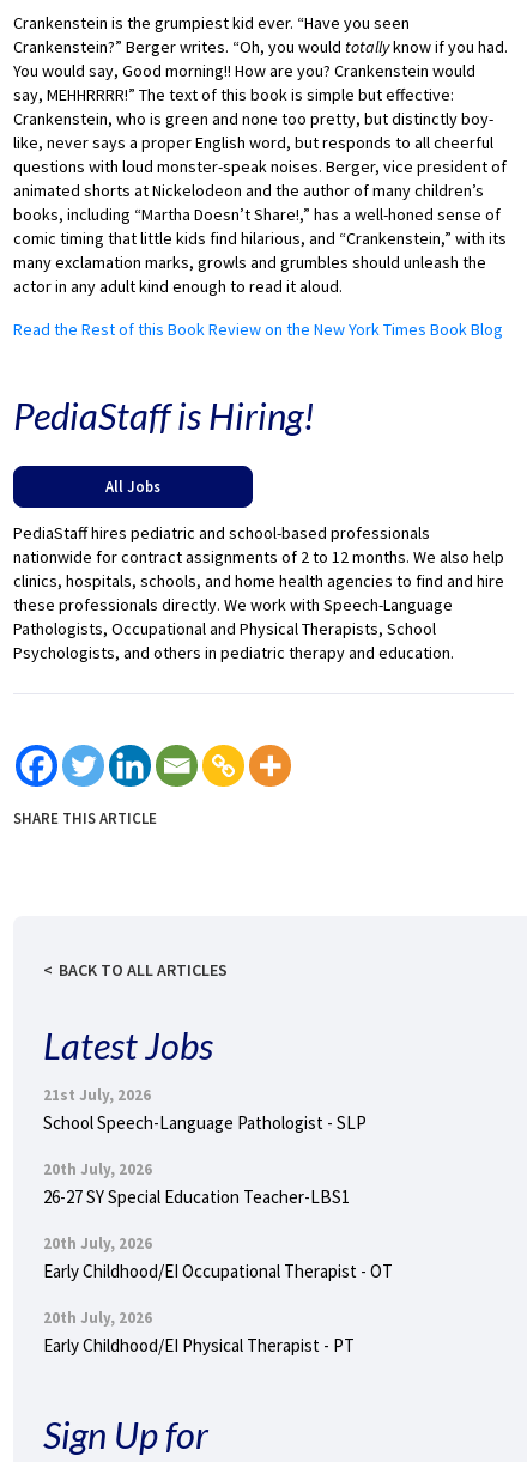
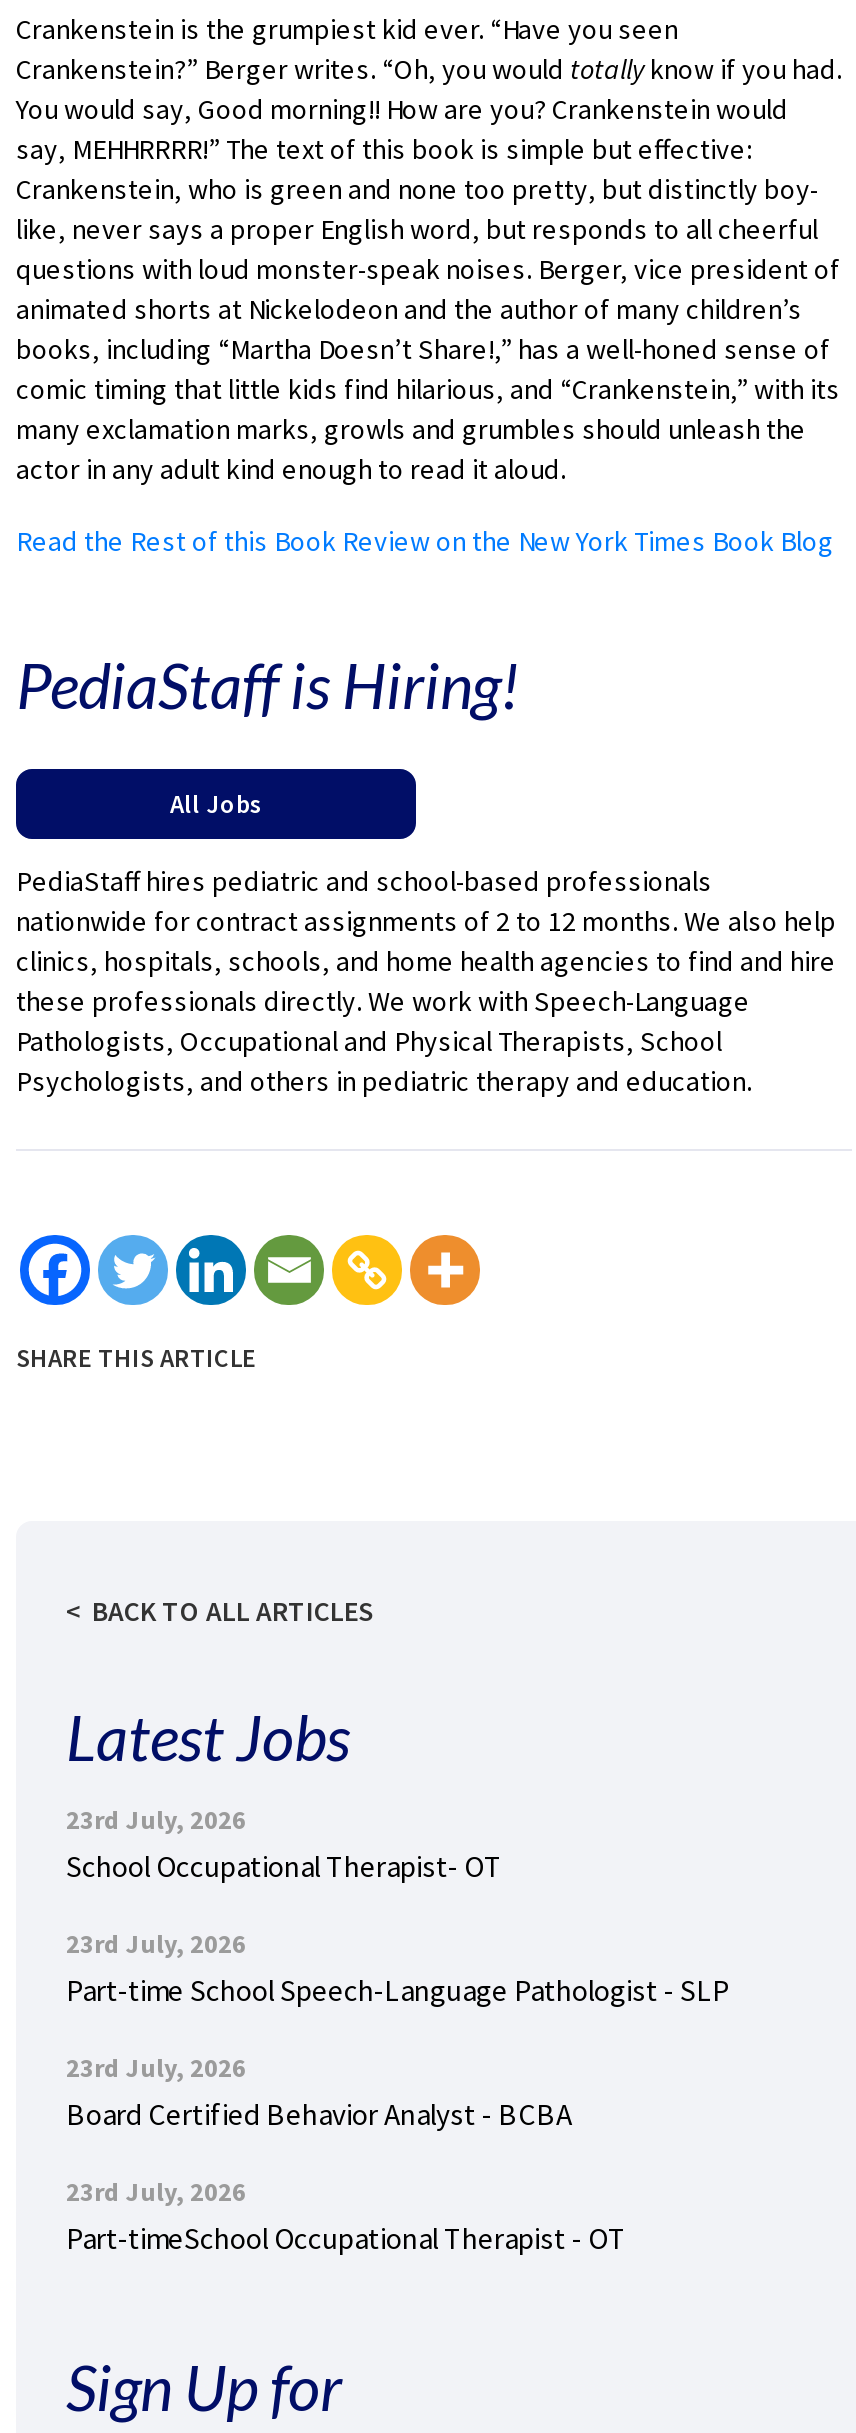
- 21st July, 2026
- School Speech-Language Pathologist - SLP
+ 23rd July, 2026
+ School Occupational Therapist- OT

- 20th July, 2026
- 26-27 SY Special Education Teacher-LBS1
+ 23rd July, 2026
+ Part-time School Speech-Language Pathologist - SLP

- 20th July, 2026
- Early Childhood/EI Occupational Therapist - OT
+ 23rd July, 2026
+ Board Certified Behavior Analyst - BCBA

- 20th July, 2026
- Early Childhood/EI Physical Therapist - PT
+ 23rd July, 2026
+ Part-timeSchool Occupational Therapist - OT
